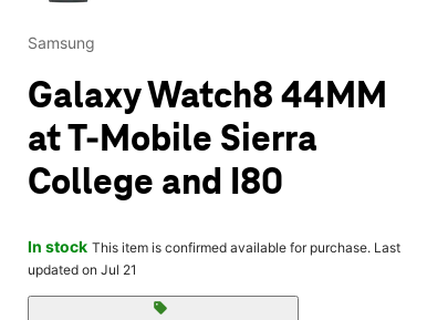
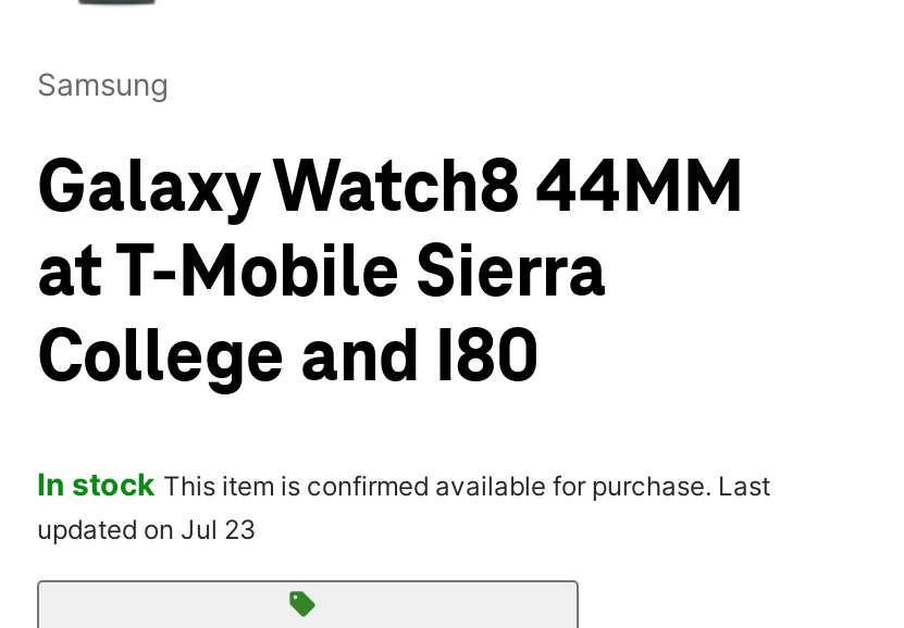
- updated on Jul 21
+ updated on Jul 23
